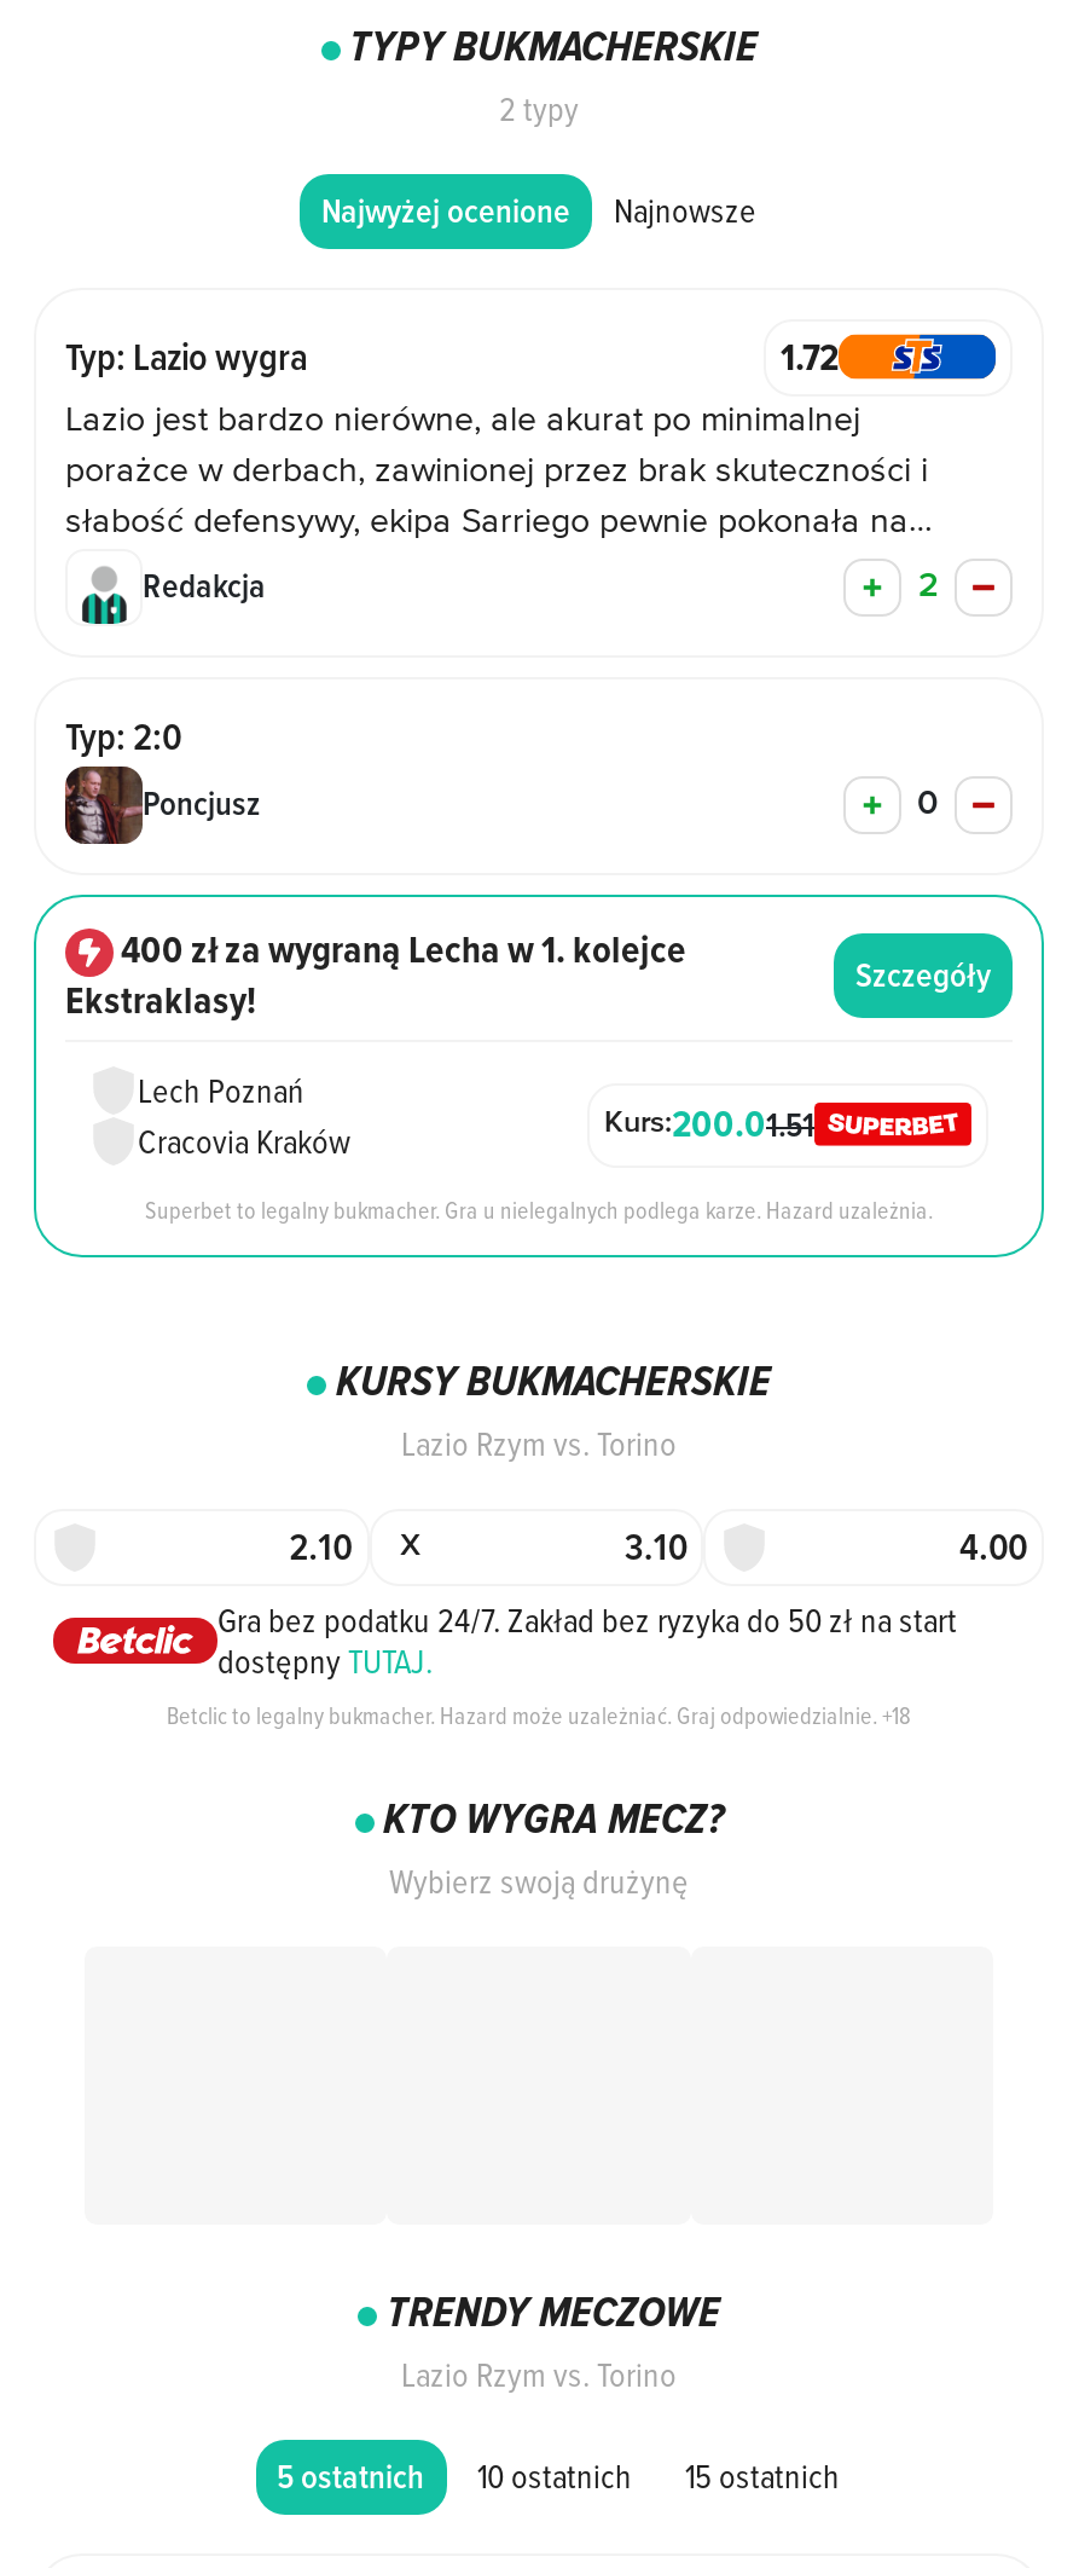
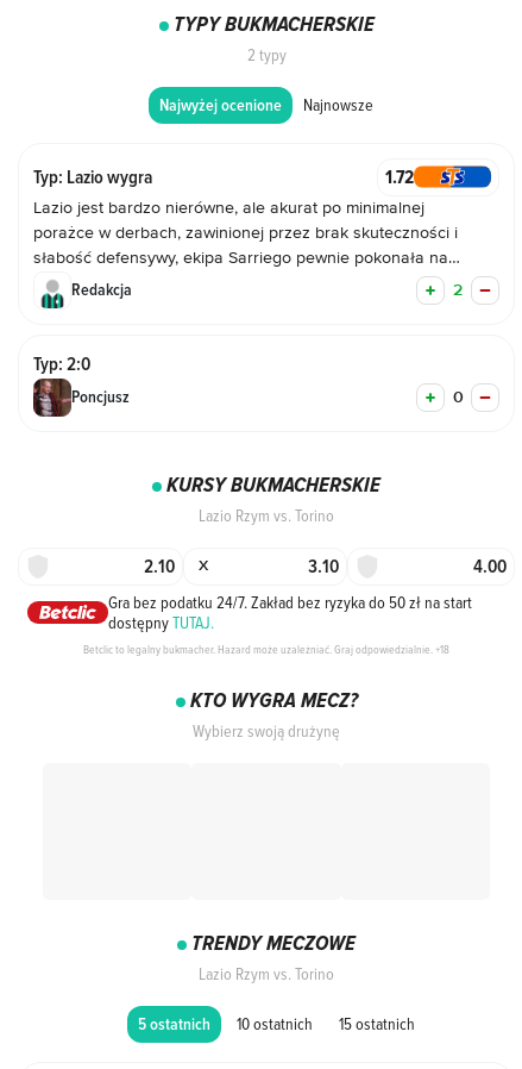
- [image]
- 400 zł za wygraną Lecha w 1. kolejce
- Ekstraklasy!
- Szczegóły
- Lech Poznań
- Cracovia Kraków
- Kurs:200.01.51
- Superbet to legalny bukmacher. Gra u nielegalnych podlega karze. Hazard uzależnia.
